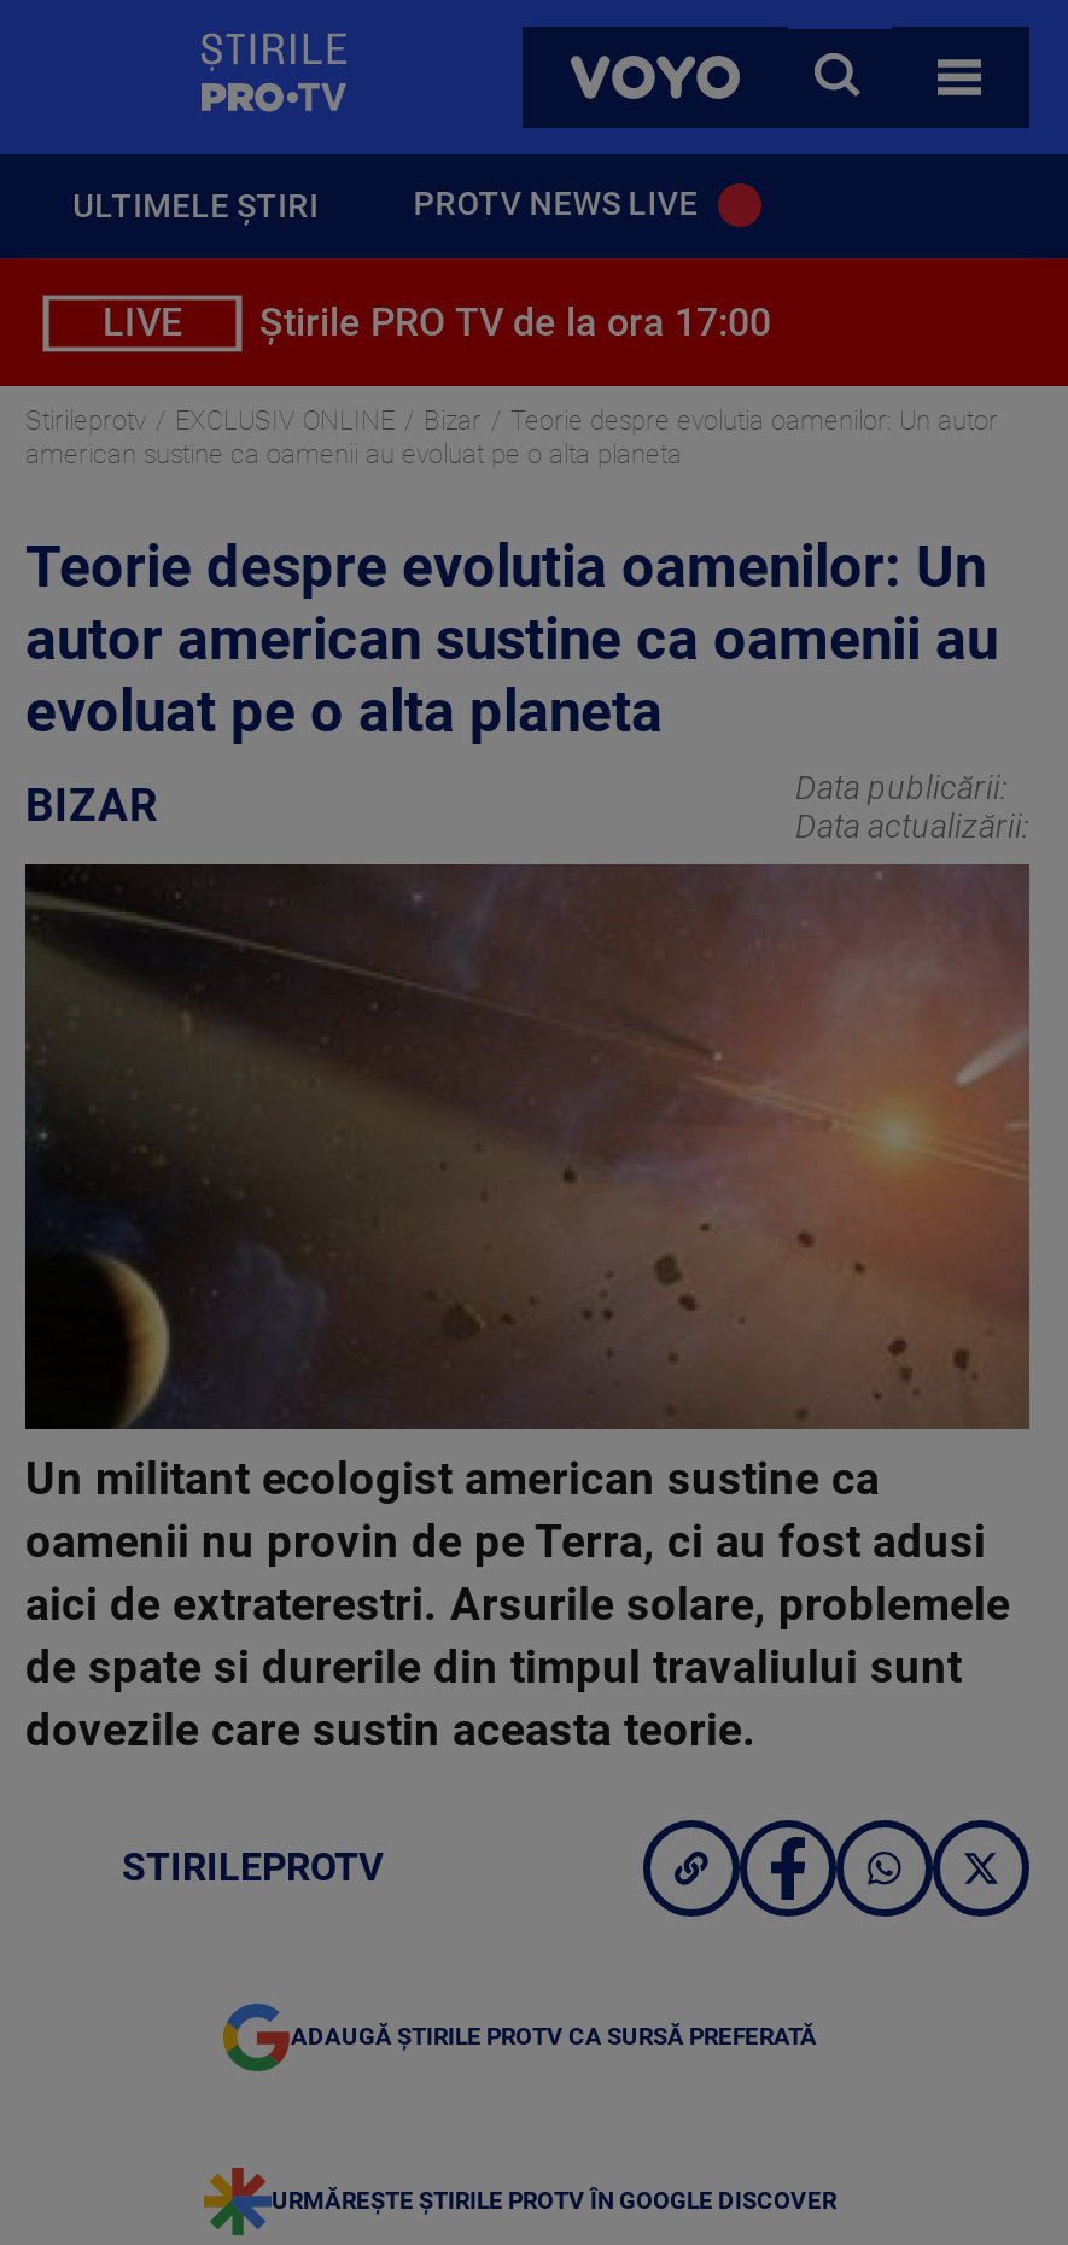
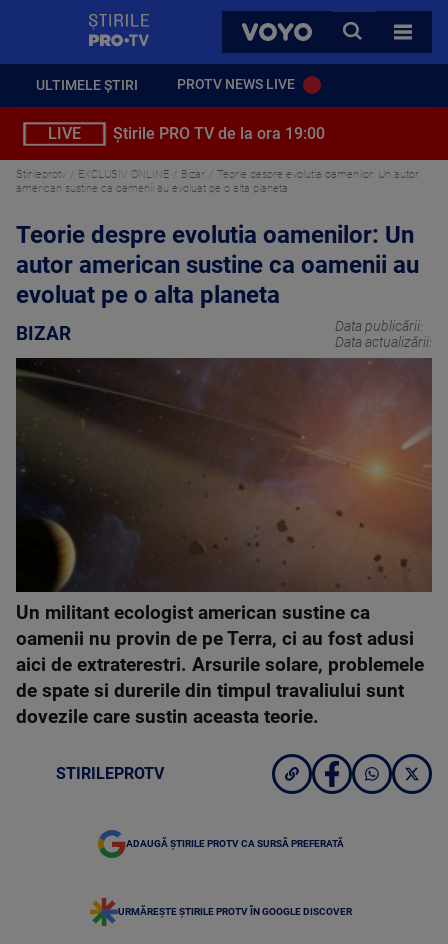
- Știrile PRO TV de la ora 17:00
+ Știrile PRO TV de la ora 19:00
